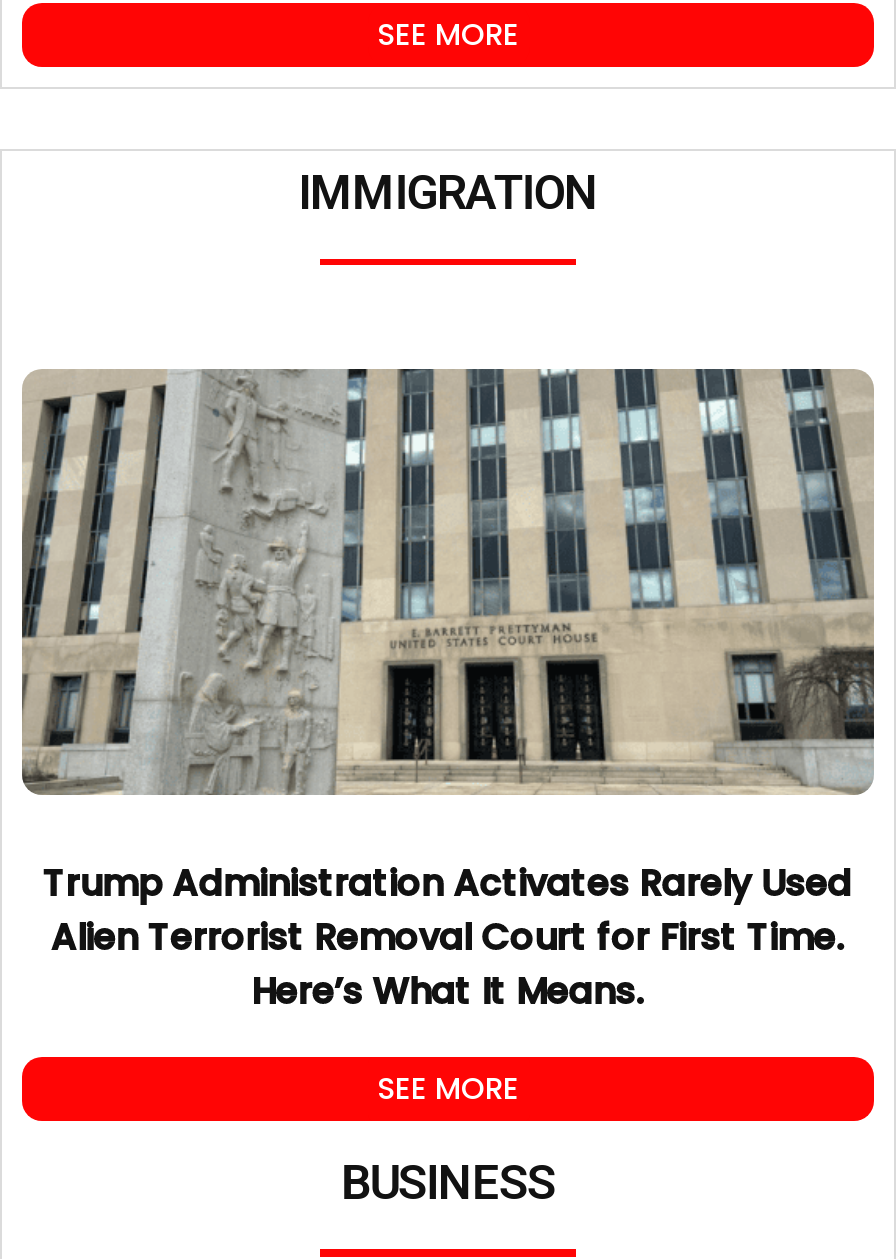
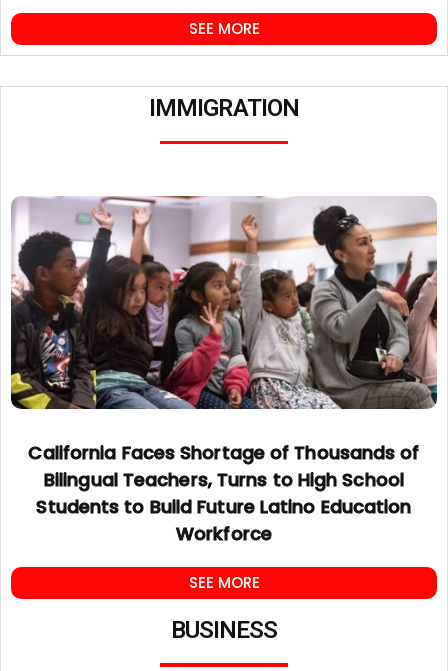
- [image]
- Trump Administration Activates Rarely Used
- Alien Terrorist Removal Court for First Time.
- Here’s What It Means.
+ [image]
+ California Faces Shortage of Thousands of
+ Bilingual Teachers, Turns to High School
+ Students to Build Future Latino Education
+ Workforce
